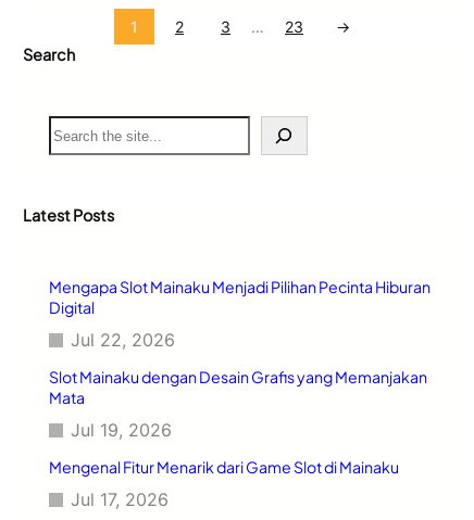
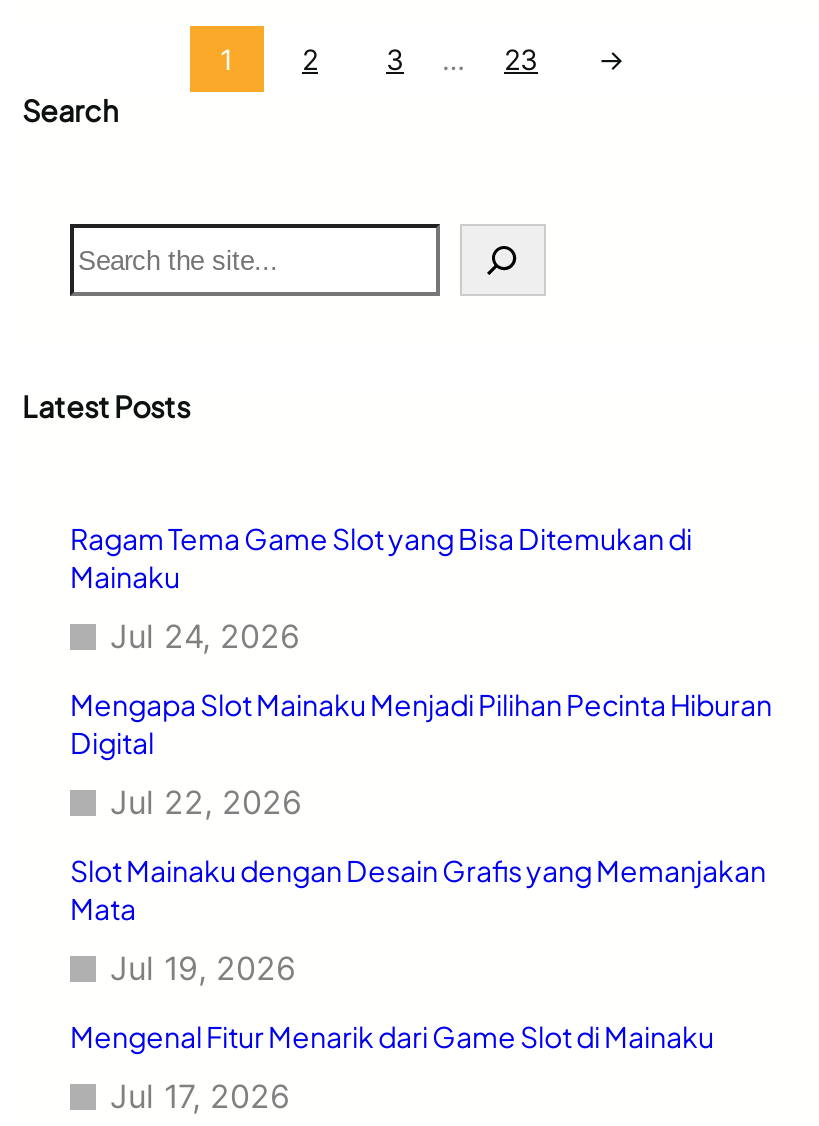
+ Ragam Tema Game Slot yang Bisa Ditemukan di
+ Mainaku
+ Jul 24, 2026
